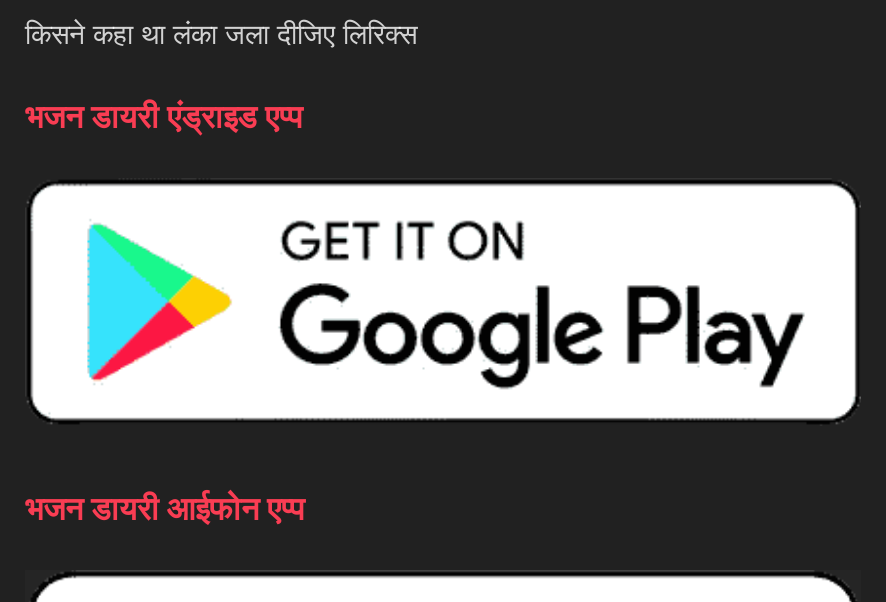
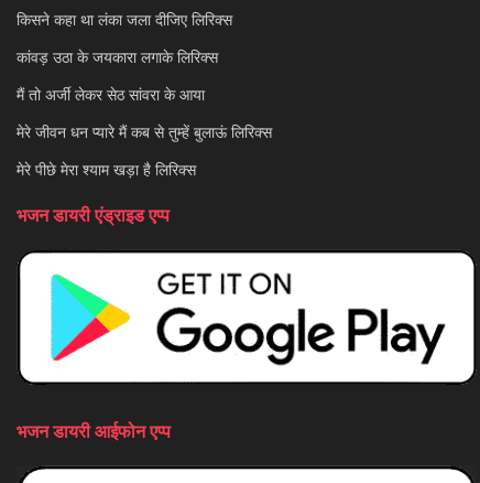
+ कांवड़ उठा के जयकारा लगाके लिरिक्स
+ मैं तो अर्जी लेकर सेठ सांवरा के आया
+ मेरे जीवन धन प्यारे मैं कब से तुम्हें बुलाऊं लिरिक्स
+ मेरे पीछे मेरा श्याम खड़ा है लिरिक्स
